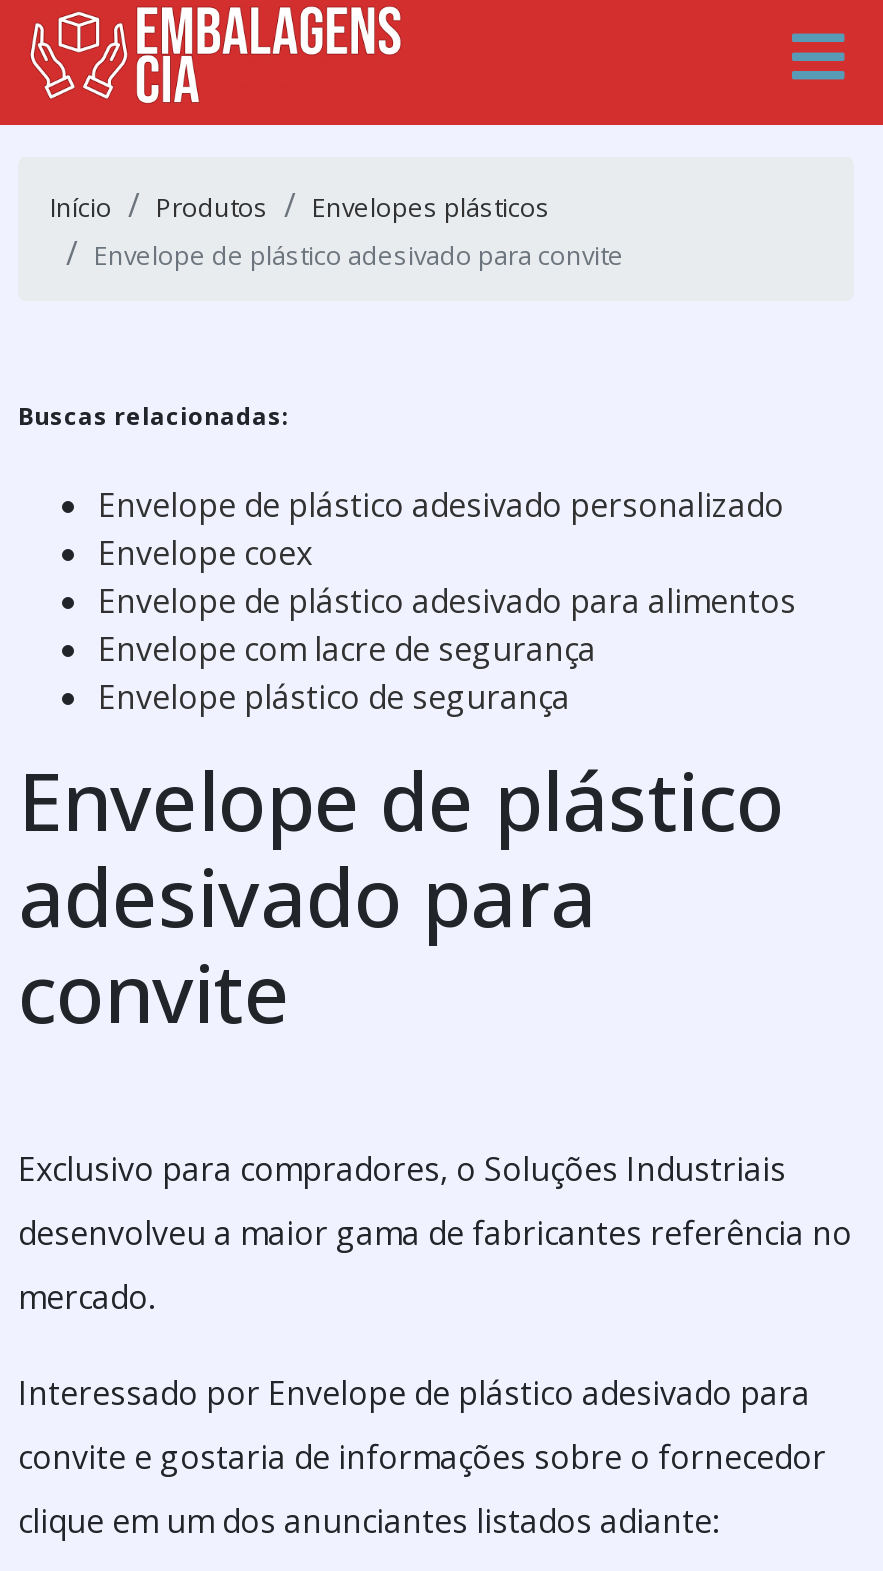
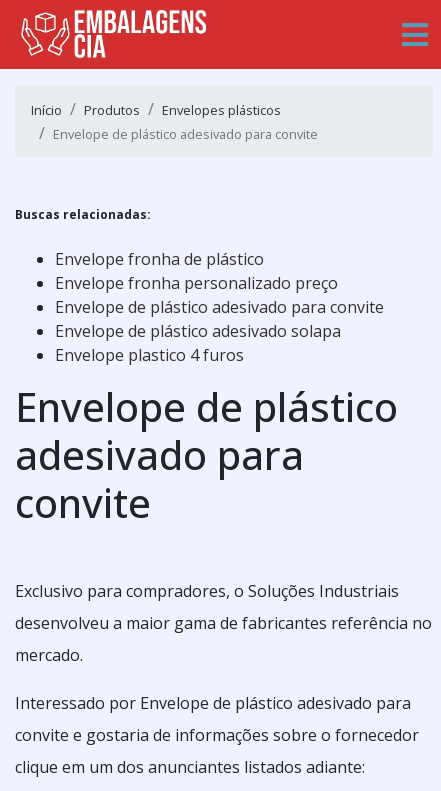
- Envelope de plástico adesivado personalizado
- Envelope coex
- Envelope de plástico adesivado para alimentos
- Envelope com lacre de segurança
- Envelope plástico de segurança
+ Envelope fronha de plástico
+ Envelope fronha personalizado preço
+ Envelope de plástico adesivado para convite
+ Envelope de plástico adesivado solapa
+ Envelope plastico 4 furos
